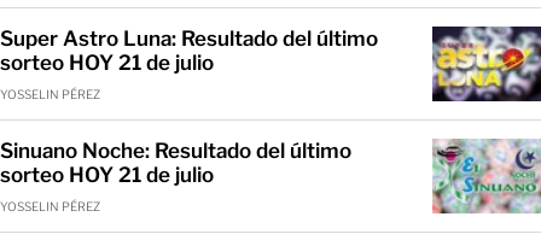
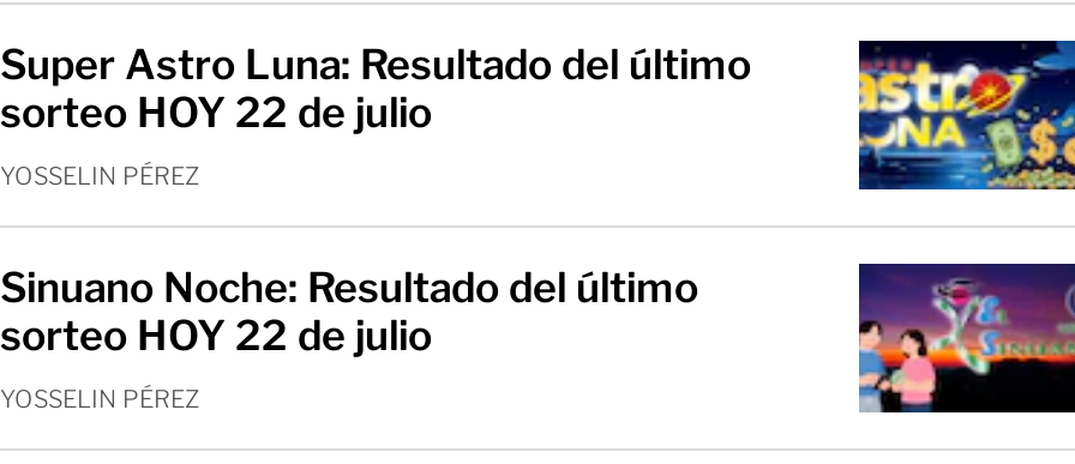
- [image]
+ [image]

- sorteo HOY 21 de julio
+ sorteo HOY 22 de julio

- [image]
+ [image]

- sorteo HOY 21 de julio
+ sorteo HOY 22 de julio
